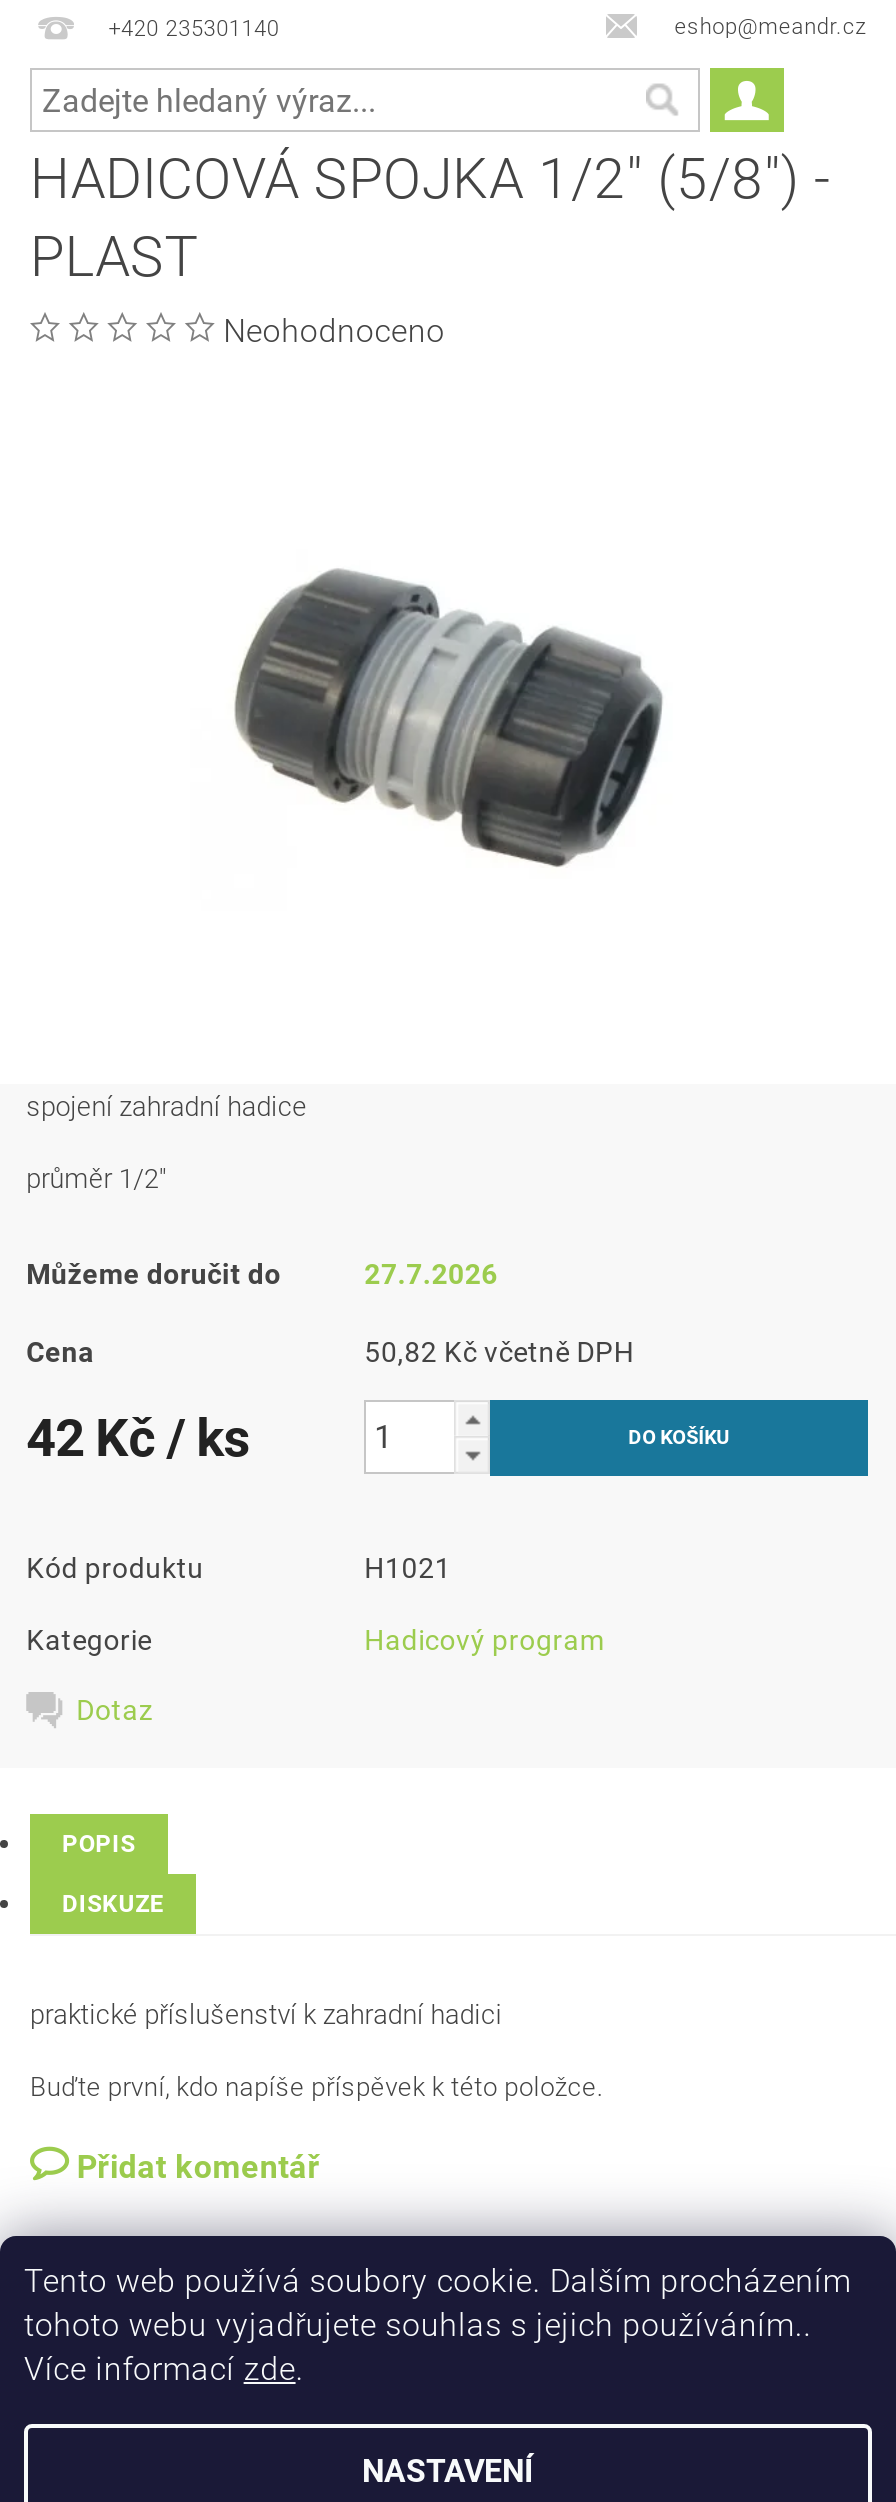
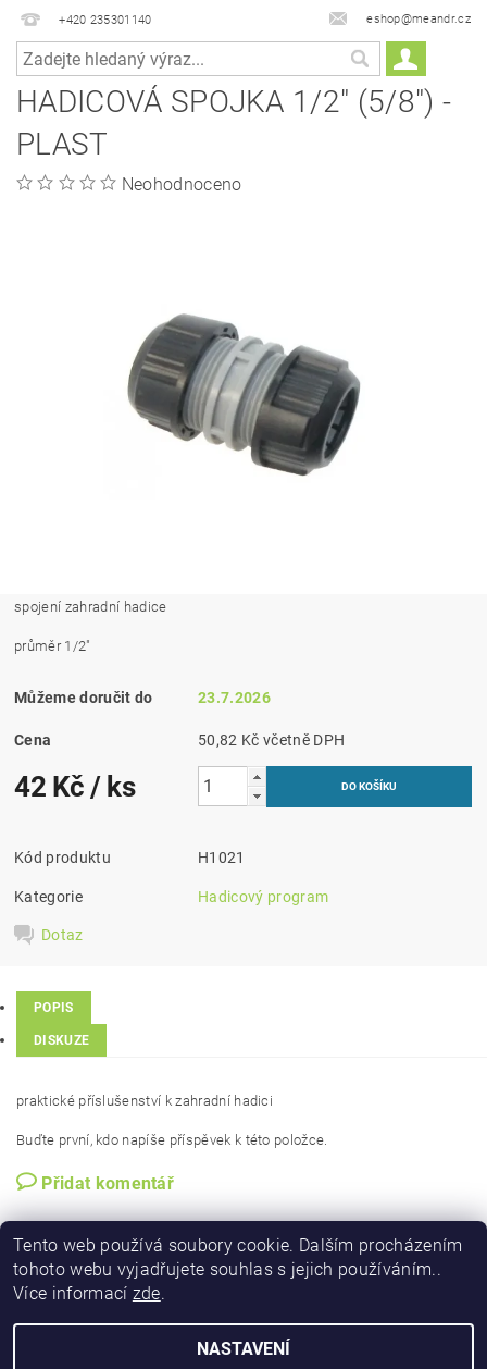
- 27.7.2026
+ 23.7.2026
